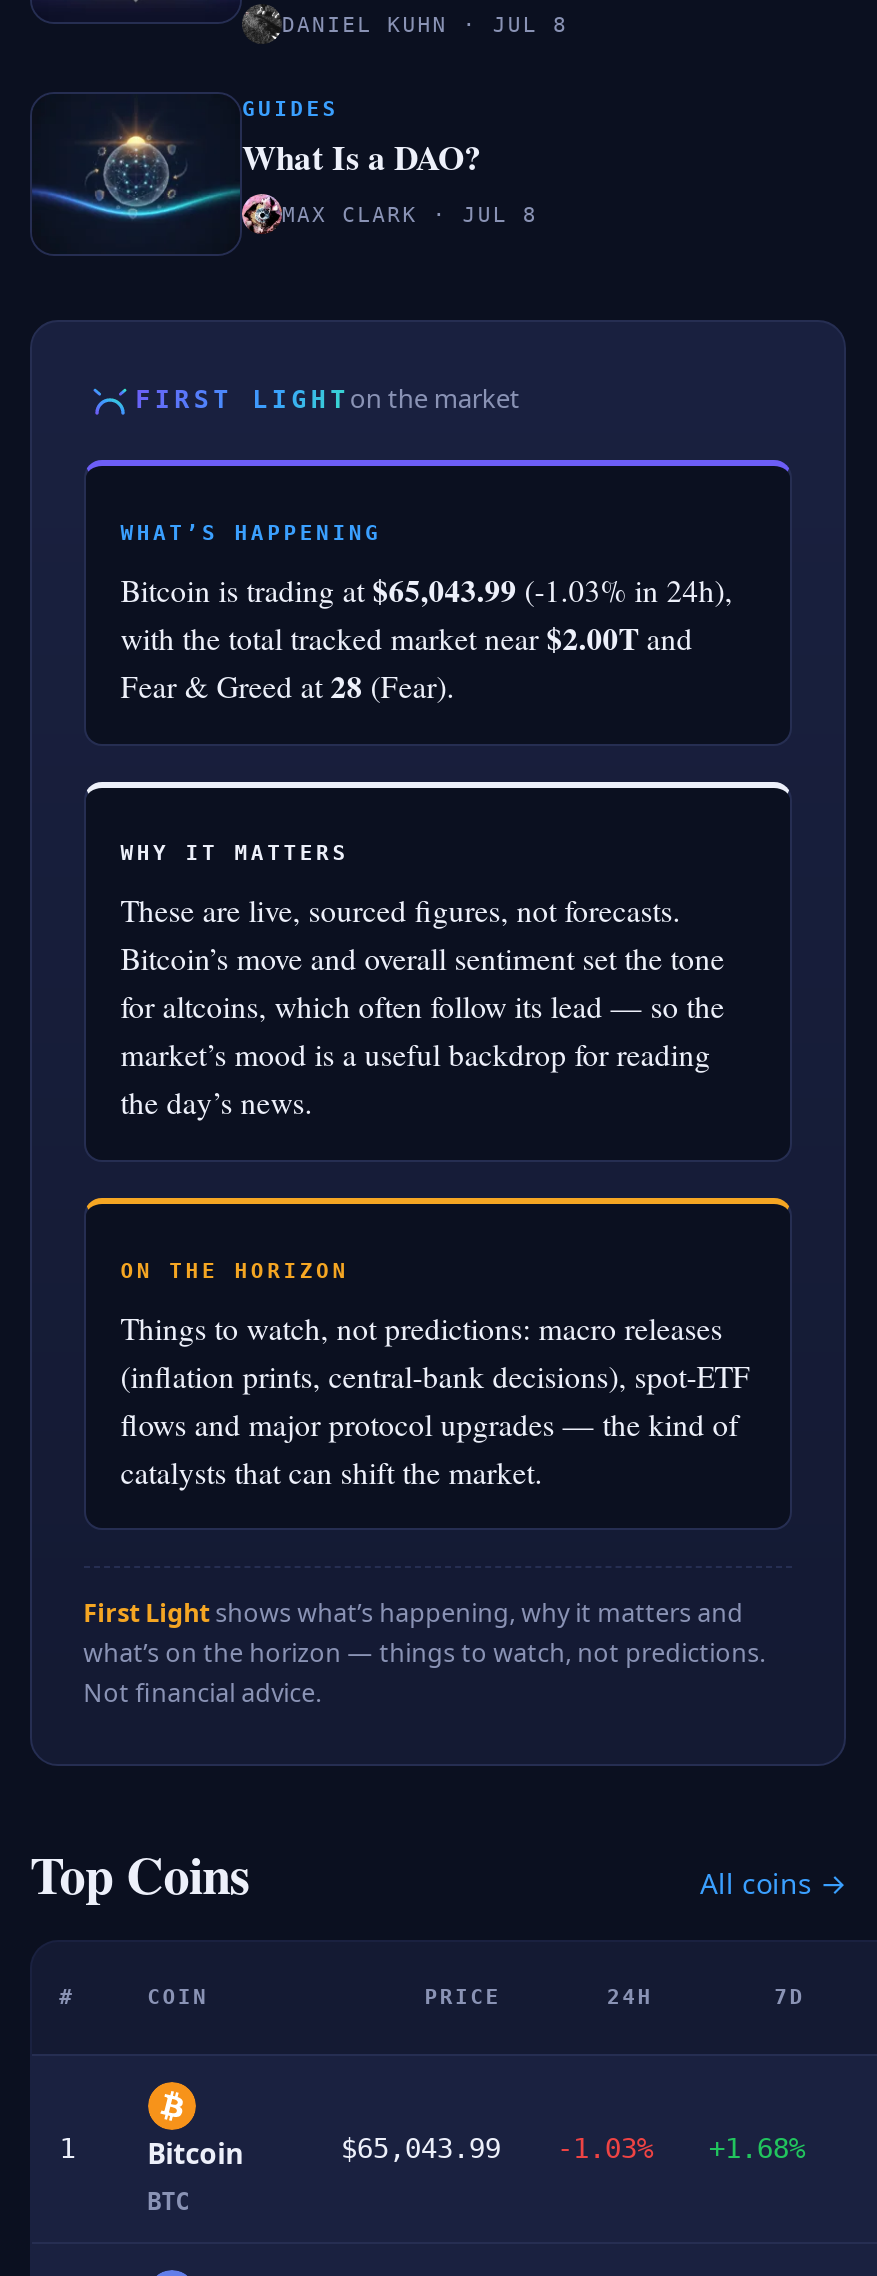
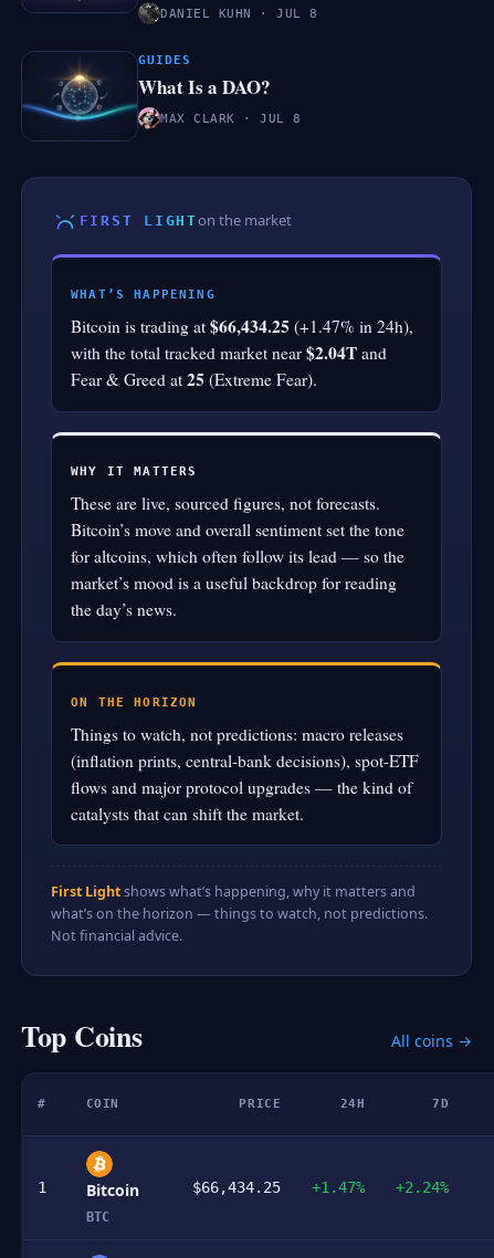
- Bitcoin is trading at $65,043.99 (-1.03% in 24h),
- with the total tracked market near $2.00T and
- Fear & Greed at 28 (Fear).
+ Bitcoin is trading at $66,434.25 (+1.47% in 24h),
+ with the total tracked market near $2.04T and
+ Fear & Greed at 25 (Extreme Fear).

- $65,043.99
+ $66,434.25

- -1.03%
+ +1.47%

- +1.68%
+ +2.24%
